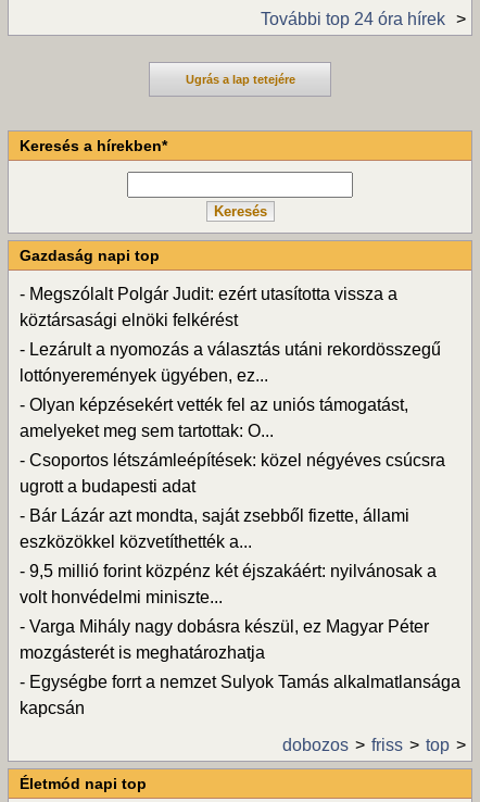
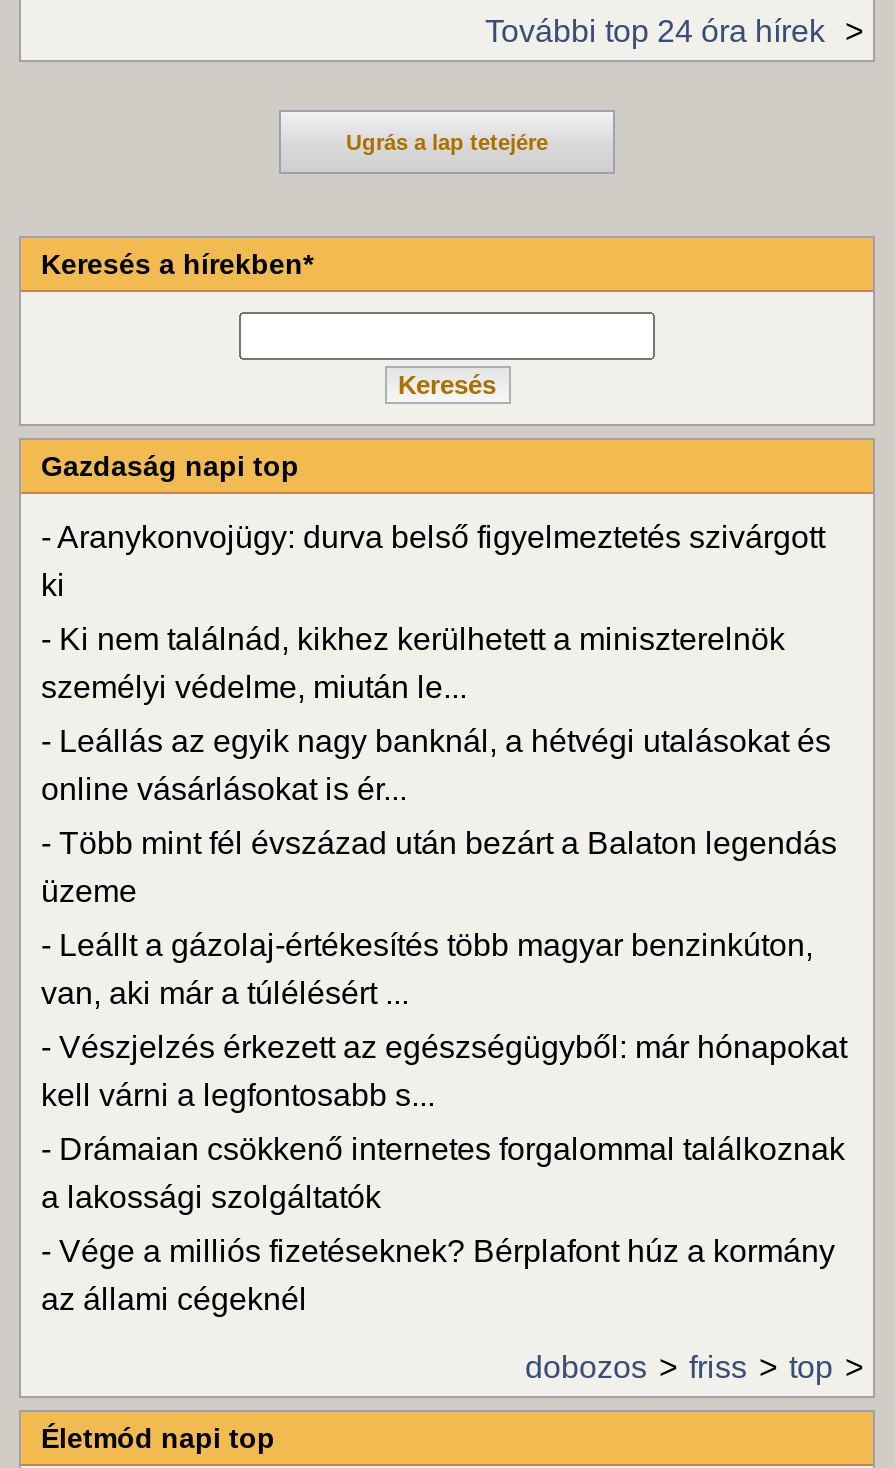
- - Megszólalt Polgár Judit: ezért utasította vissza a
- köztársasági elnöki felkérést
+ - Aranykonvojügy: durva belső figyelmeztetés szivárgott
+ ki

- - Lezárult a nyomozás a választás utáni rekordösszegű
- lottónyeremények ügyében, ez...
+ - Ki nem találnád, kikhez kerülhetett a miniszterelnök
+ személyi védelme, miután le...

- - Olyan képzésekért vették fel az uniós támogatást,
- amelyeket meg sem tartottak: O...
+ - Leállás az egyik nagy banknál, a hétvégi utalásokat és
+ online vásárlásokat is ér...

- - Csoportos létszámleépítések: közel négyéves csúcsra
- ugrott a budapesti adat
+ - Több mint fél évszázad után bezárt a Balaton legendás
+ üzeme

- - Bár Lázár azt mondta, saját zsebből fizette, állami
- eszközökkel közvetíthették a...
+ - Leállt a gázolaj-értékesítés több magyar benzinkúton,
+ van, aki már a túlélésért ...

- - 9,5 millió forint közpénz két éjszakáért: nyilvánosak a
- volt honvédelmi miniszte...
+ - Vészjelzés érkezett az egészségügyből: már hónapokat
+ kell várni a legfontosabb s...

- - Varga Mihály nagy dobásra készül, ez Magyar Péter
- mozgásterét is meghatározhatja
+ - Drámaian csökkenő internetes forgalommal találkoznak
+ a lakossági szolgáltatók

- - Egységbe forrt a nemzet Sulyok Tamás alkalmatlansága
- kapcsán
+ - Vége a milliós fizetéseknek? Bérplafont húz a kormány
+ az állami cégeknél
